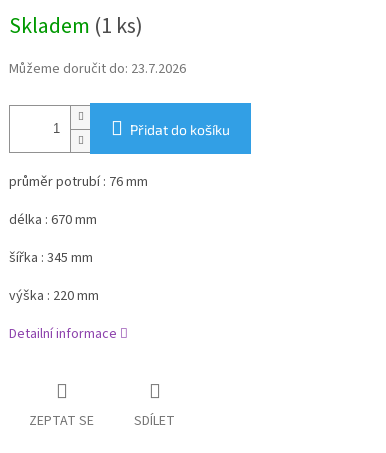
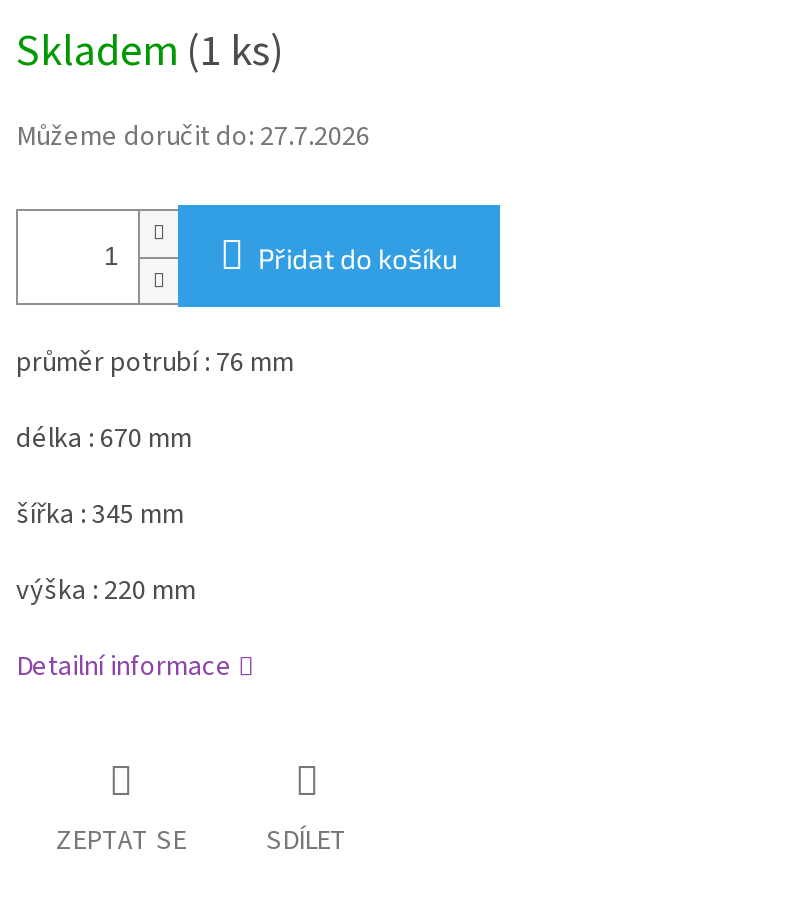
- Můžeme doručit do: 23.7.2026
+ Můžeme doručit do: 27.7.2026
